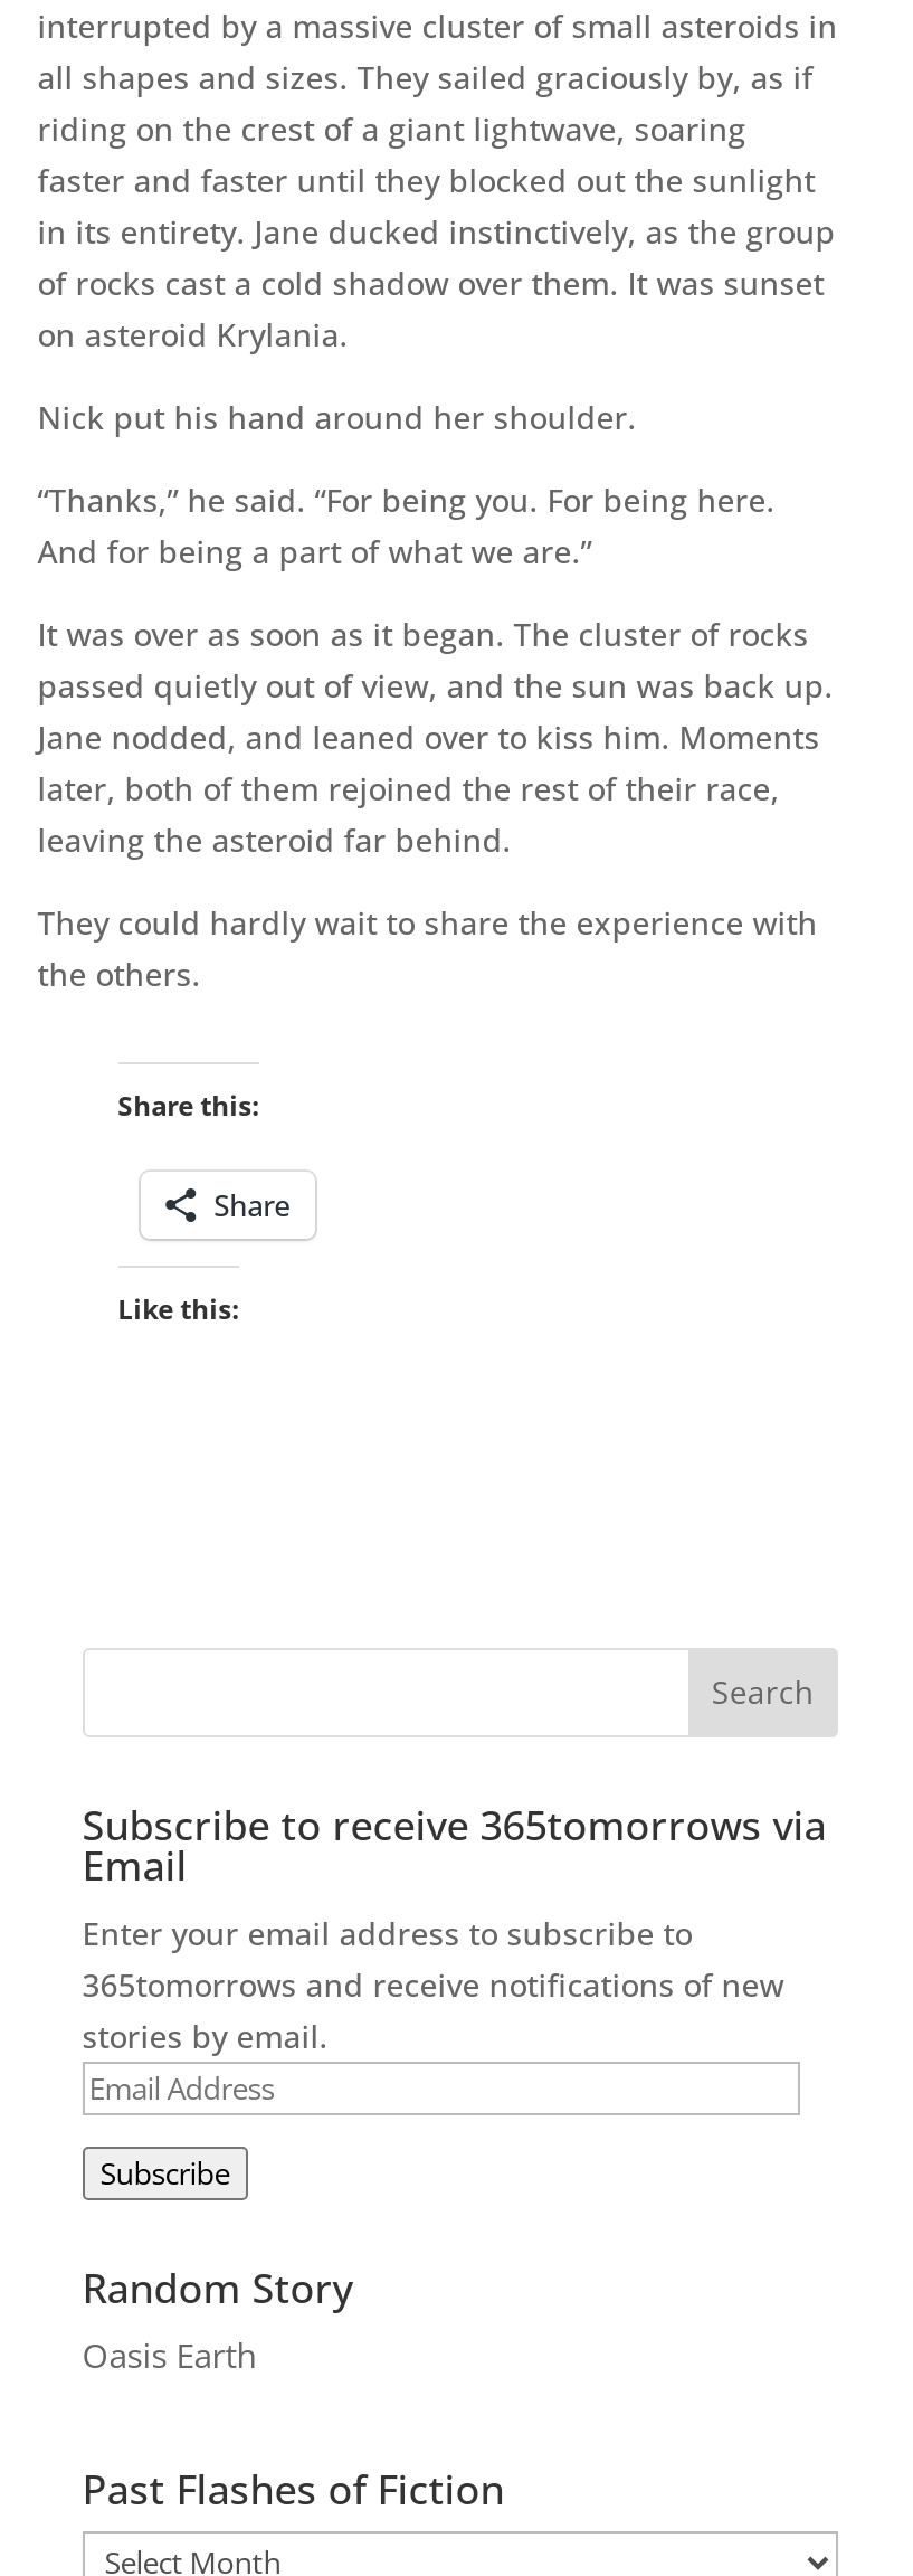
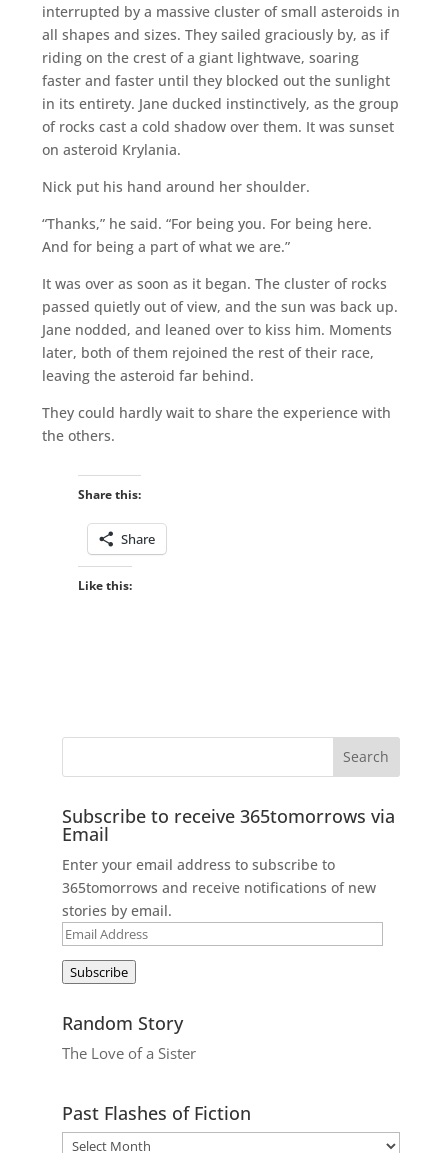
- Oasis Earth
+ The Love of a Sister
